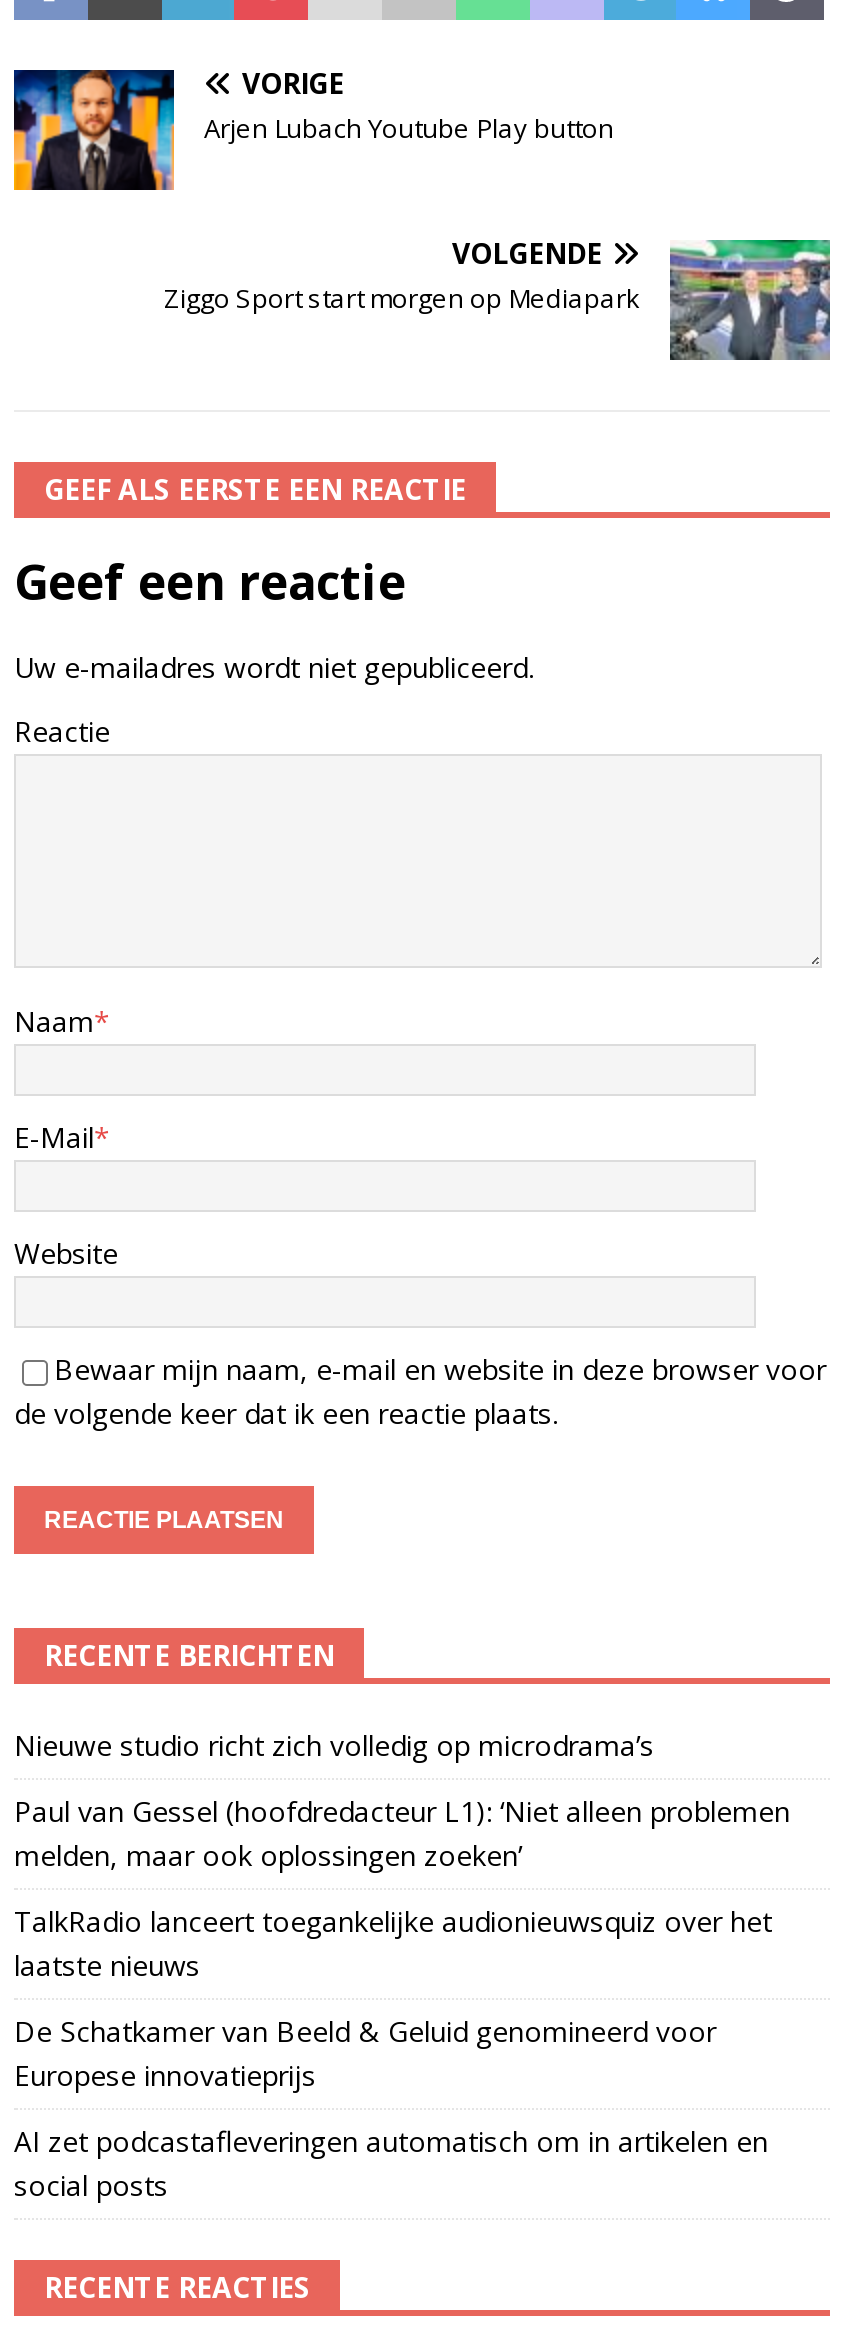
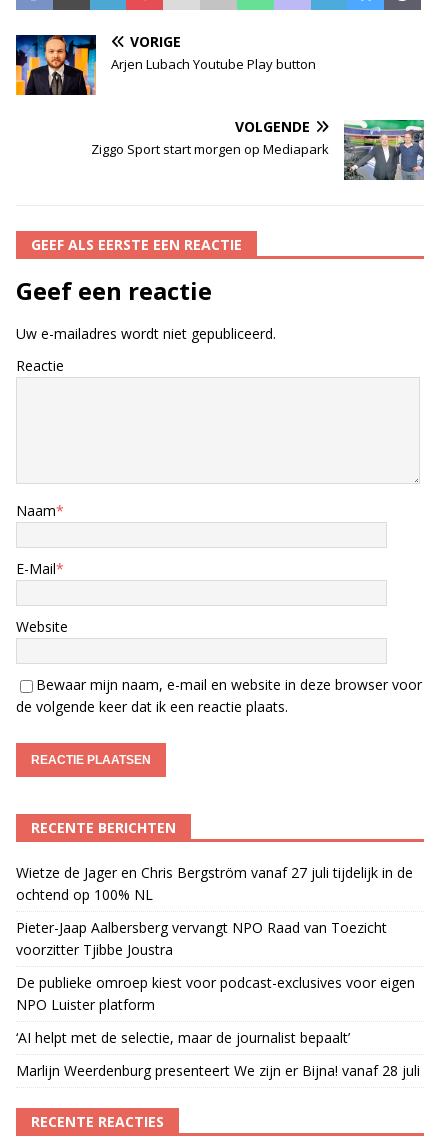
- Nieuwe studio richt zich volledig op microdrama’s
+ Wietze de Jager en Chris Bergström vanaf 27 juli tijdelijk in de
+ ochtend op 100% NL

- Paul van Gessel (hoofdredacteur L1): ‘Niet alleen problemen
- melden, maar ook oplossingen zoeken’
+ Pieter-Jaap Aalbersberg vervangt NPO Raad van Toezicht
+ voorzitter Tjibbe Joustra

- TalkRadio lanceert toegankelijke audionieuwsquiz over het
- laatste nieuws
+ De publieke omroep kiest voor podcast-exclusives voor eigen
+ NPO Luister platform

- De Schatkamer van Beeld & Geluid genomineerd voor
- Europese innovatieprijs
+ ‘AI helpt met de selectie, maar de journalist bepaalt’

- AI zet podcastafleveringen automatisch om in artikelen en
- social posts
+ Marlijn Weerdenburg presenteert We zijn er Bijna! vanaf 28 juli
